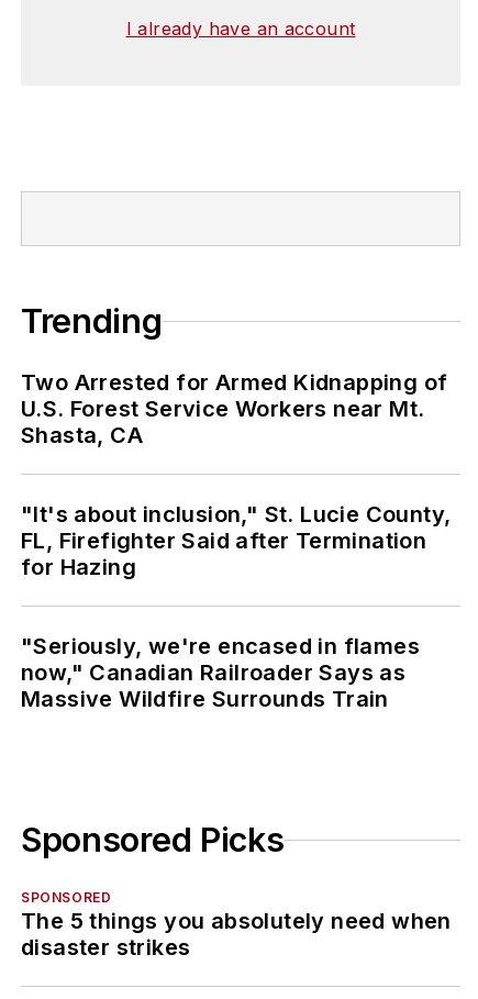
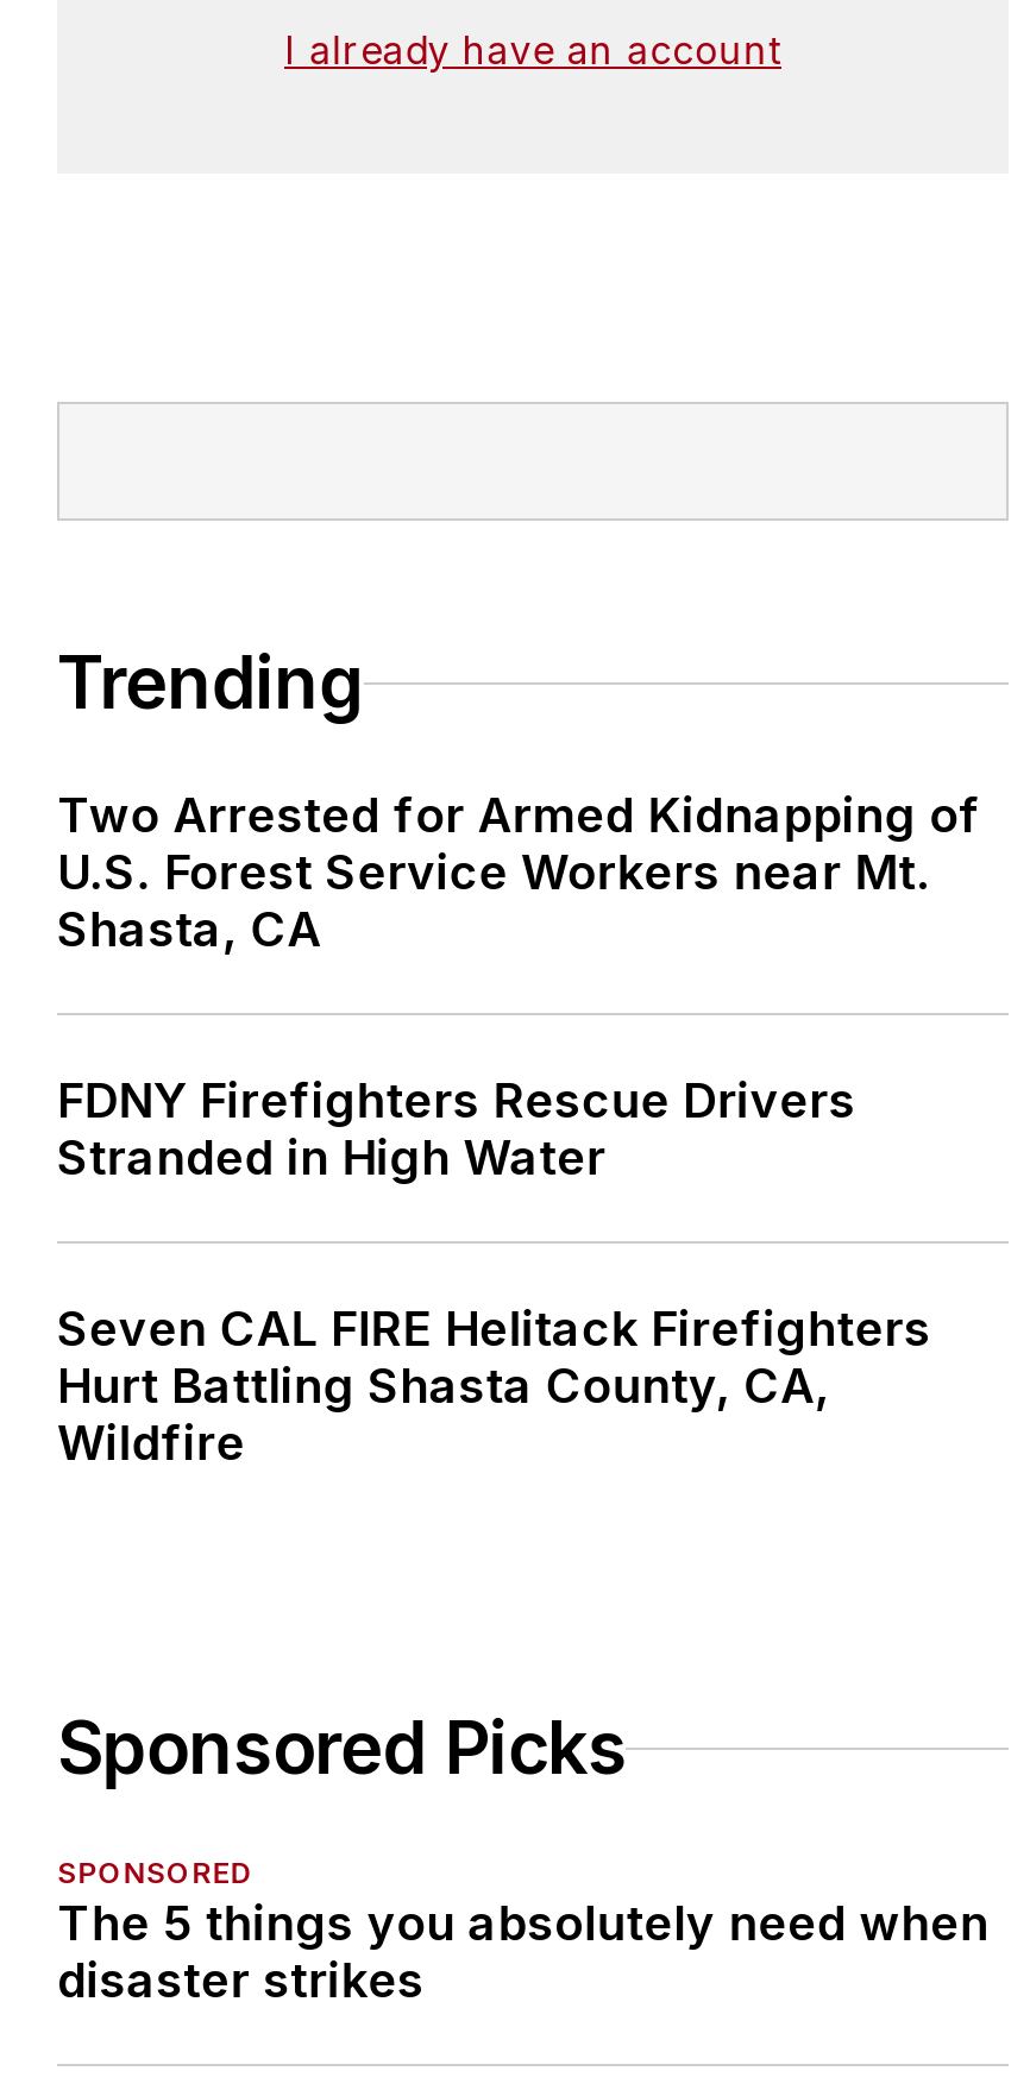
- "It's about inclusion," St. Lucie County,
- FL, Firefighter Said after Termination
- for Hazing
+ FDNY Firefighters Rescue Drivers
+ Stranded in High Water

- "Seriously, we're encased in flames
- now," Canadian Railroader Says as
- Massive Wildfire Surrounds Train
+ Seven CAL FIRE Helitack Firefighters
+ Hurt Battling Shasta County, CA,
+ Wildfire
